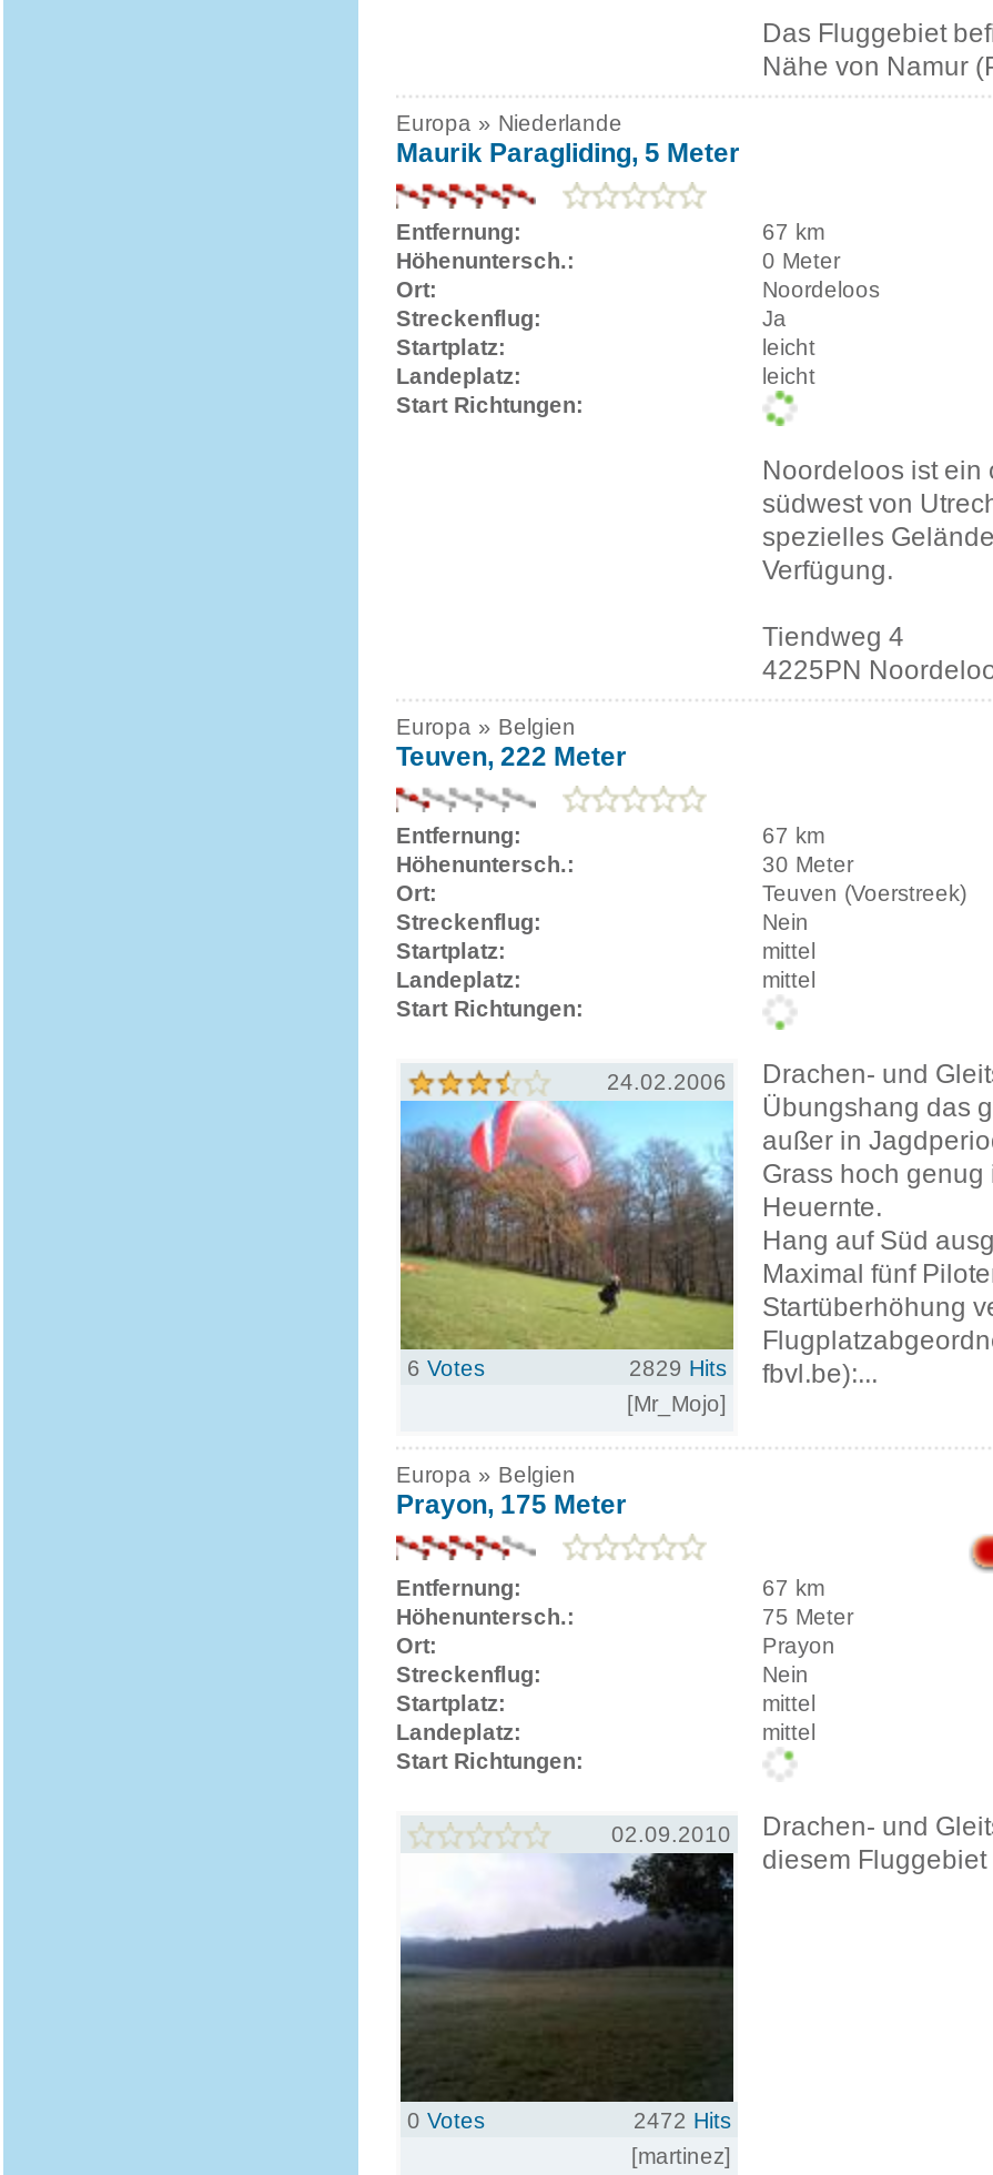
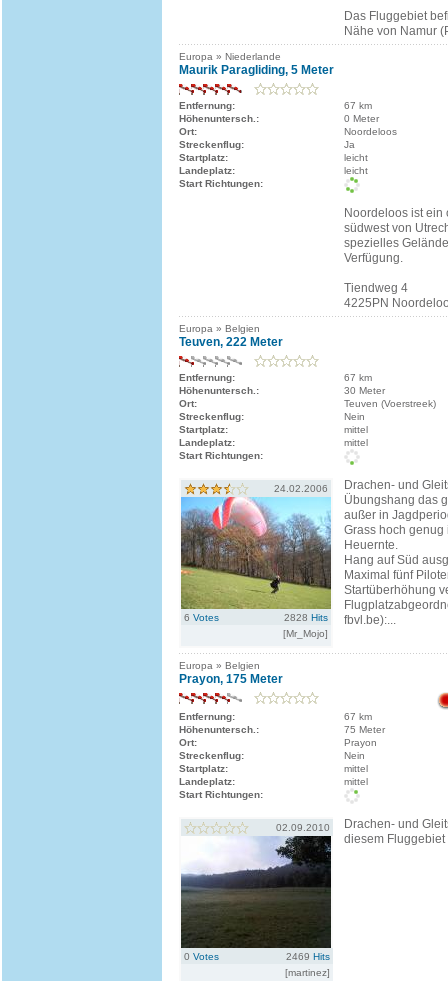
- 2829 Hits fbvl.be):...
+ 2828 Hits fbvl.be):...

- 2472 Hits
+ 2469 Hits
